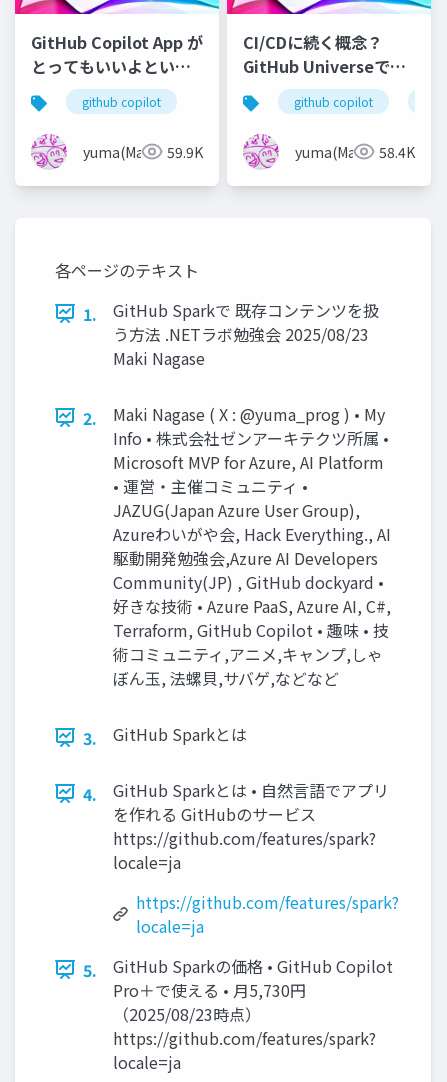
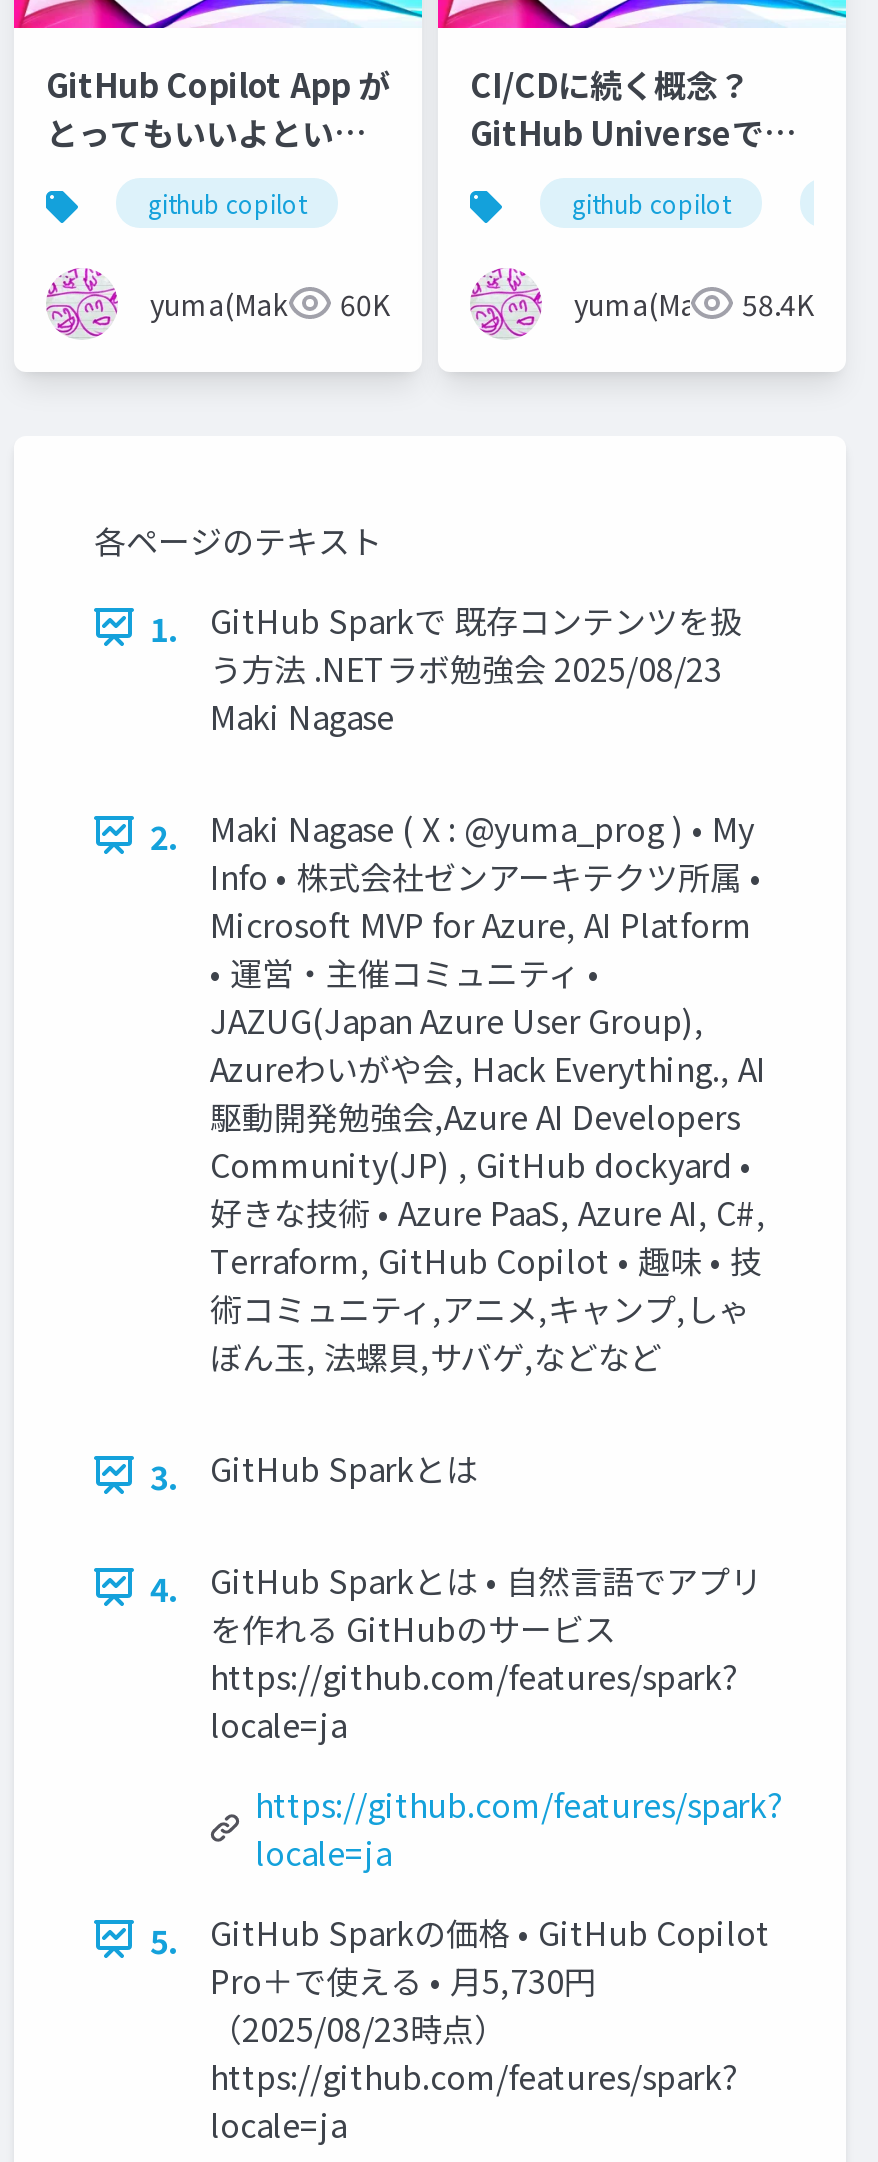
- yuma(Maki) 59.9K
+ yuma(Maki)
+ 60K
